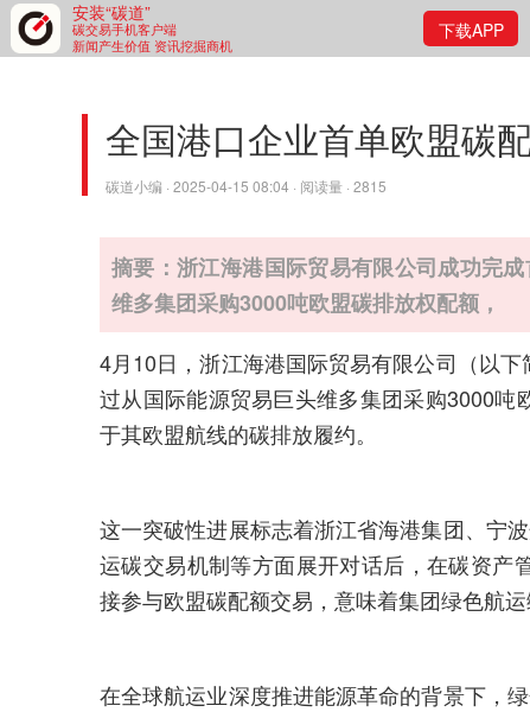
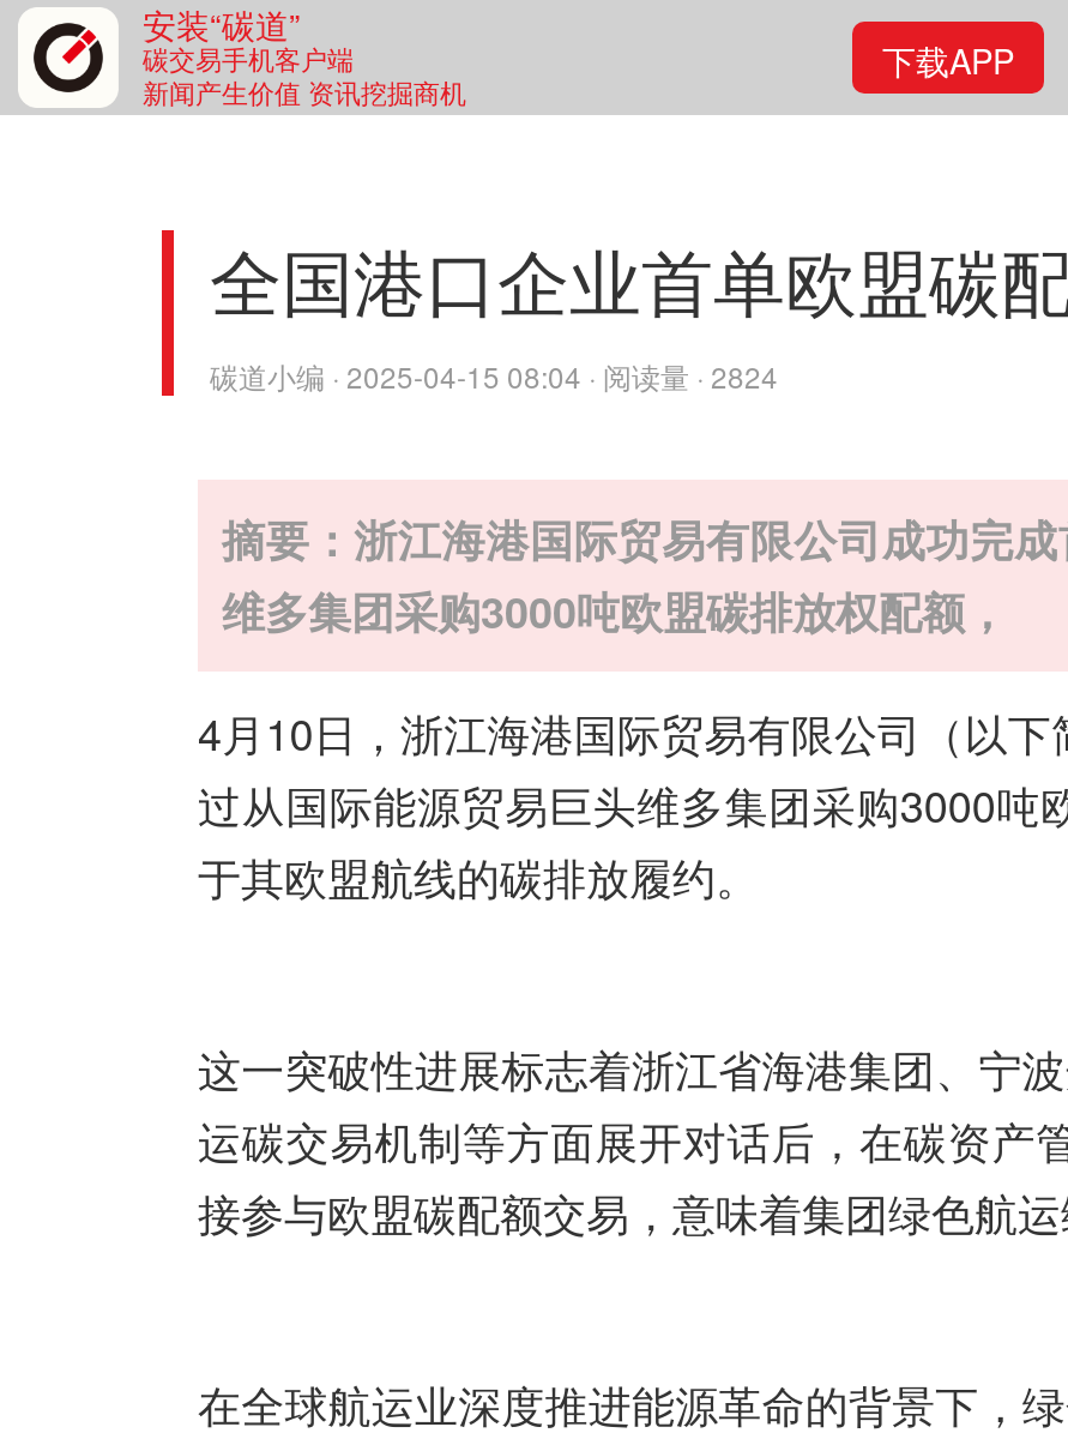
- 碳道小编 · 2025-04-15 08:04 · 阅读量 · 2815
+ 碳道小编 · 2025-04-15 08:04 · 阅读量 · 2824
